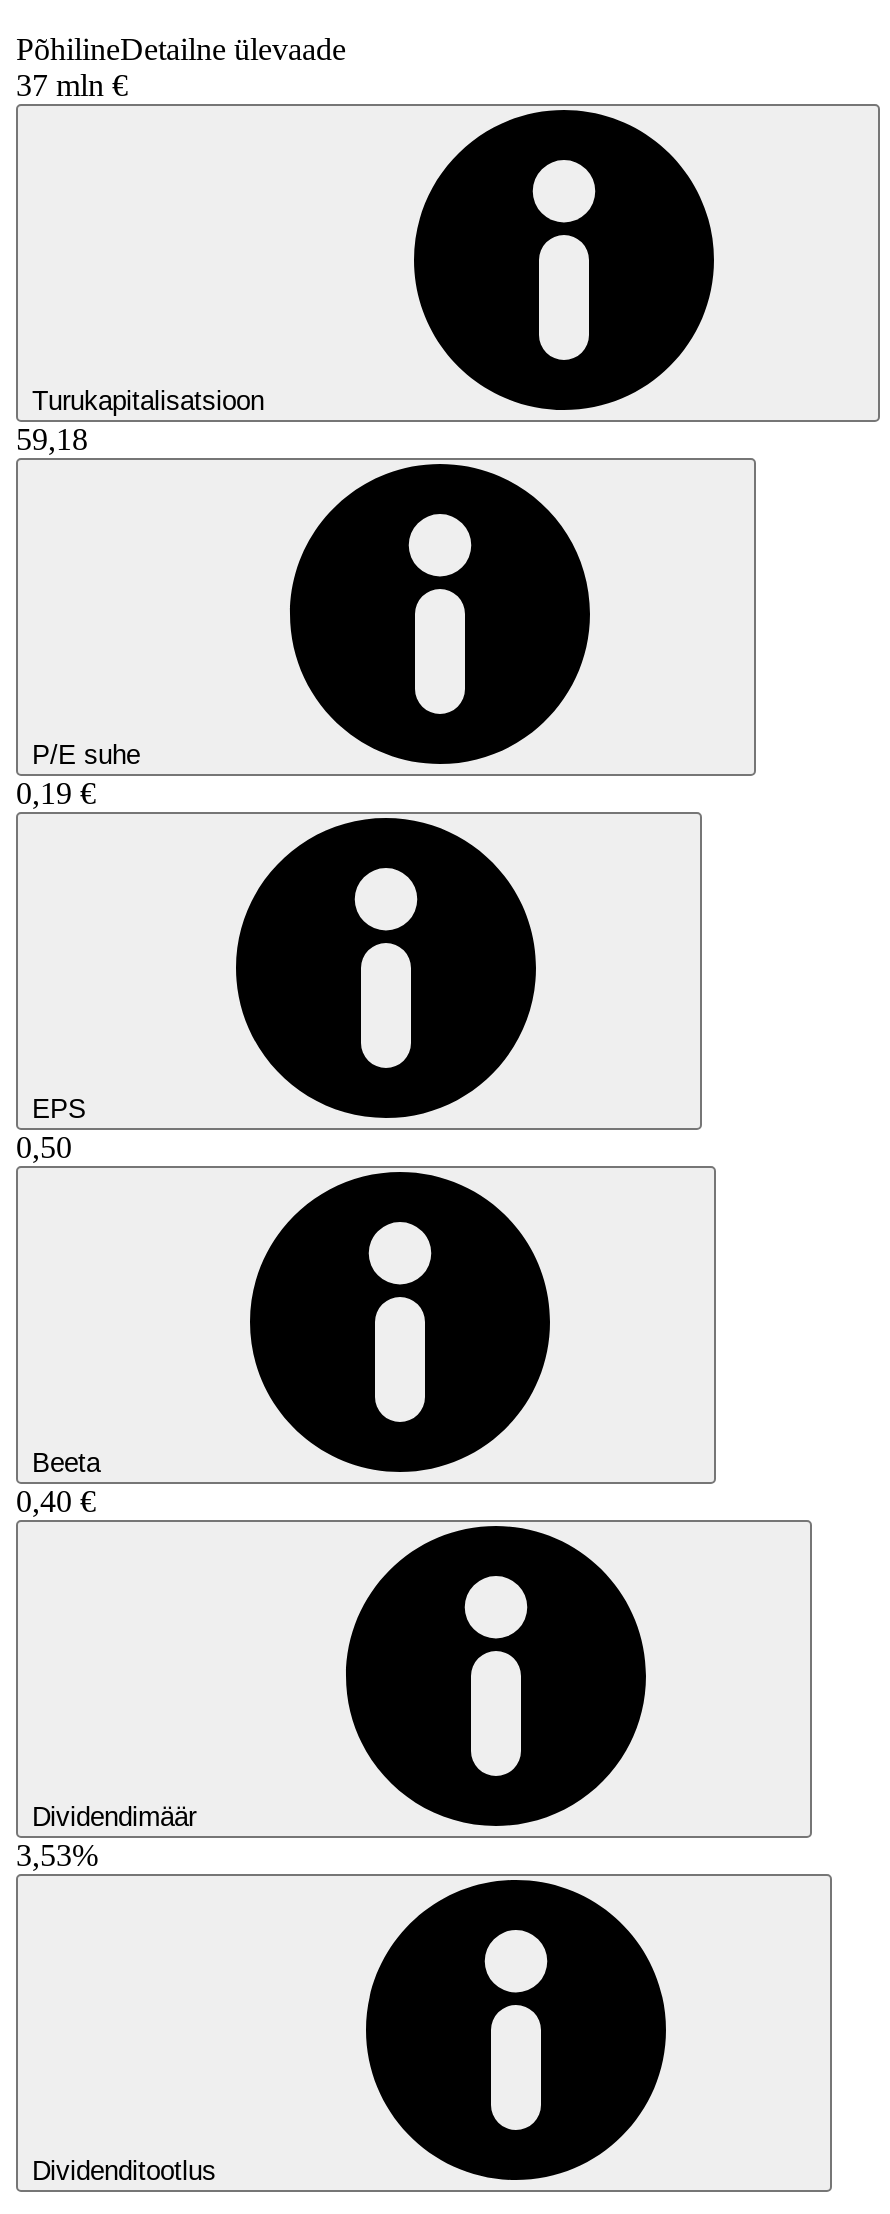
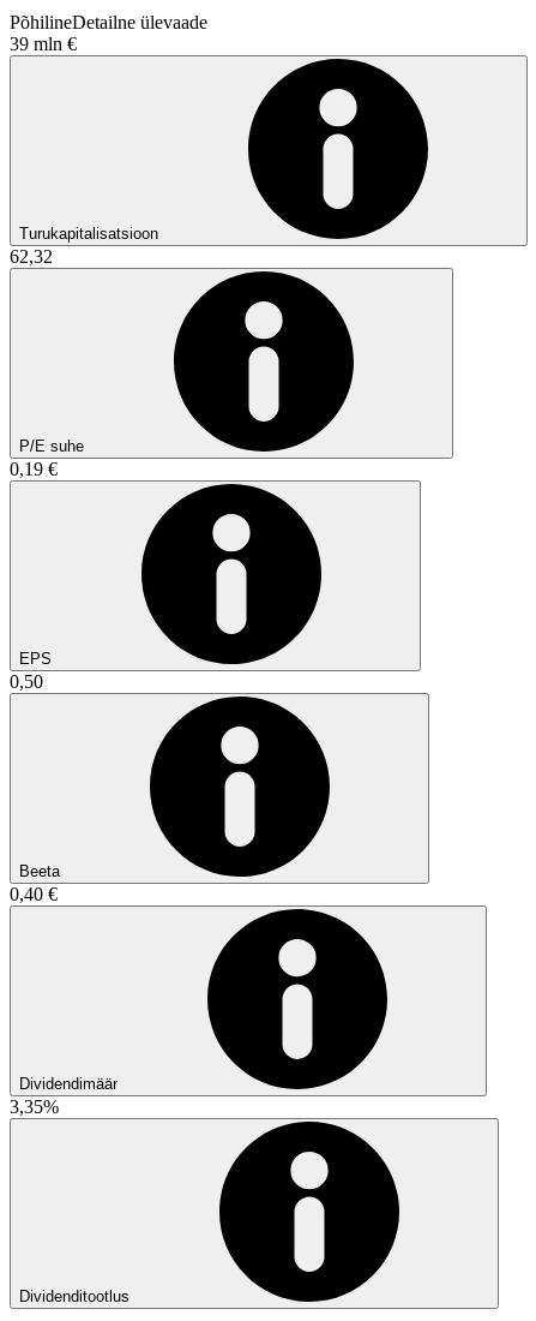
- 37 mln €
+ 39 mln €

- 59,18
+ 62,32

- 3,53%
+ 3,35%
